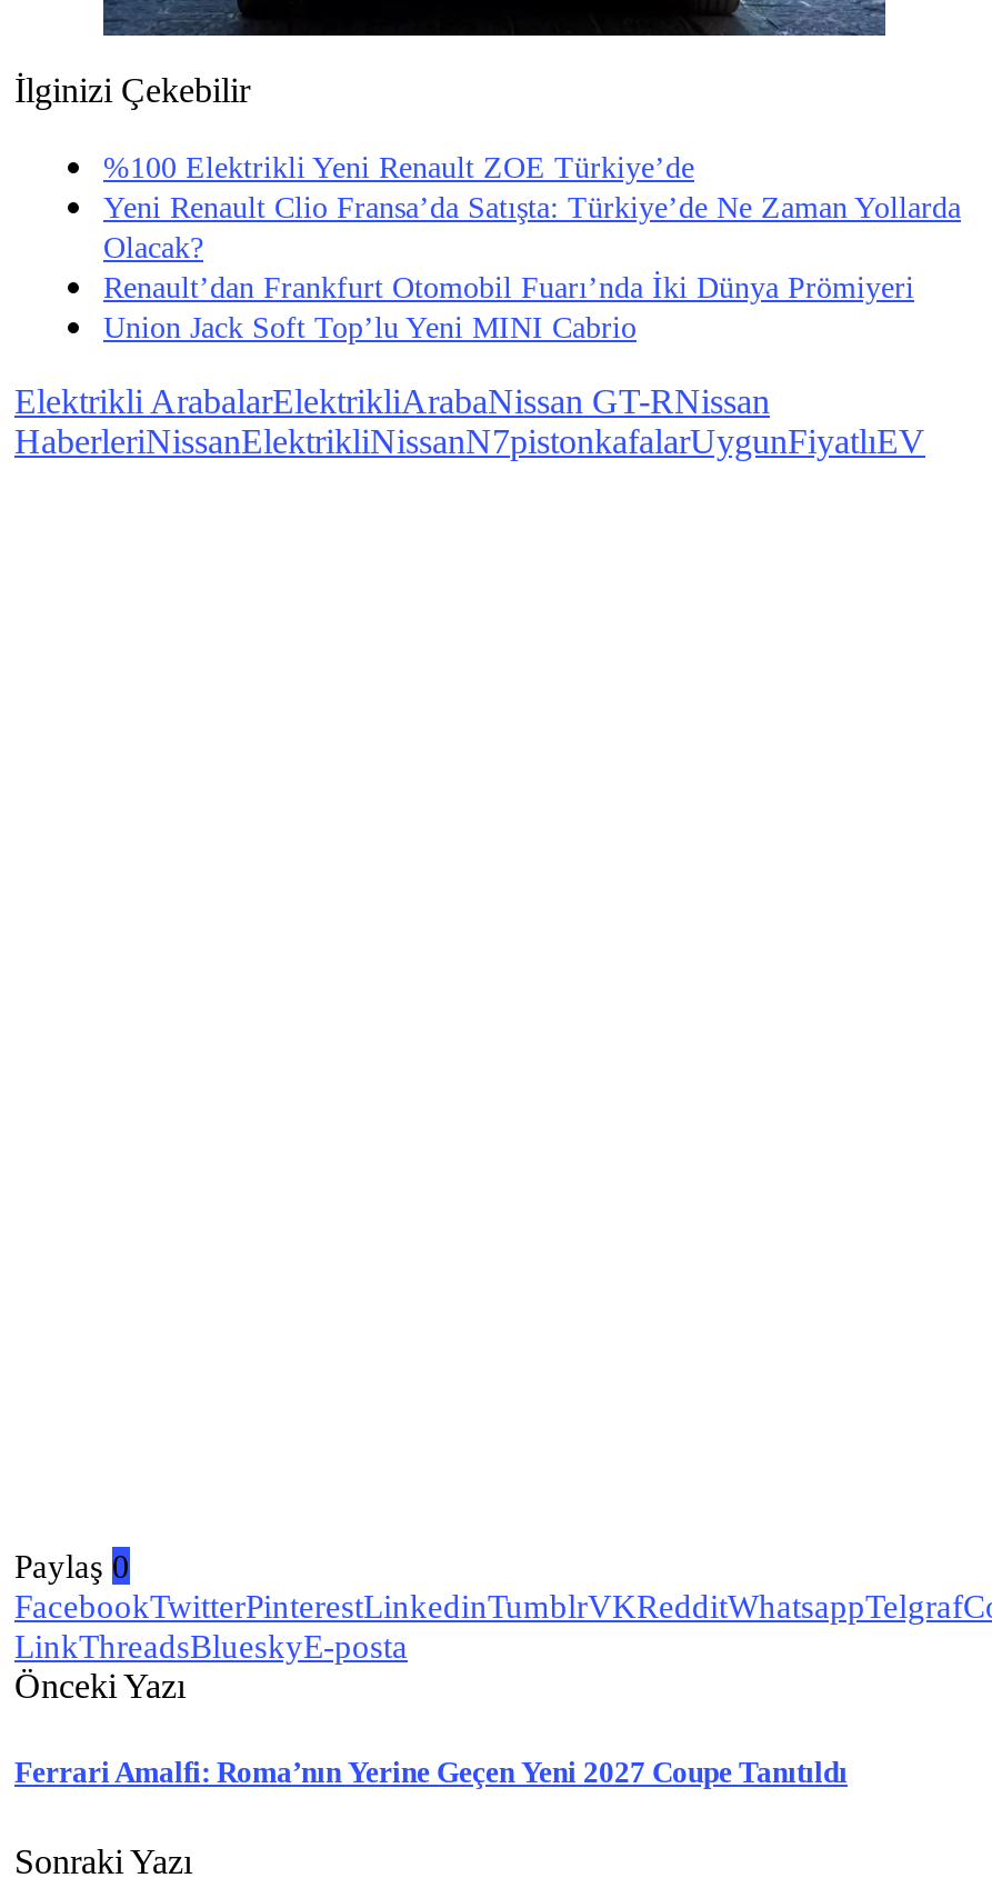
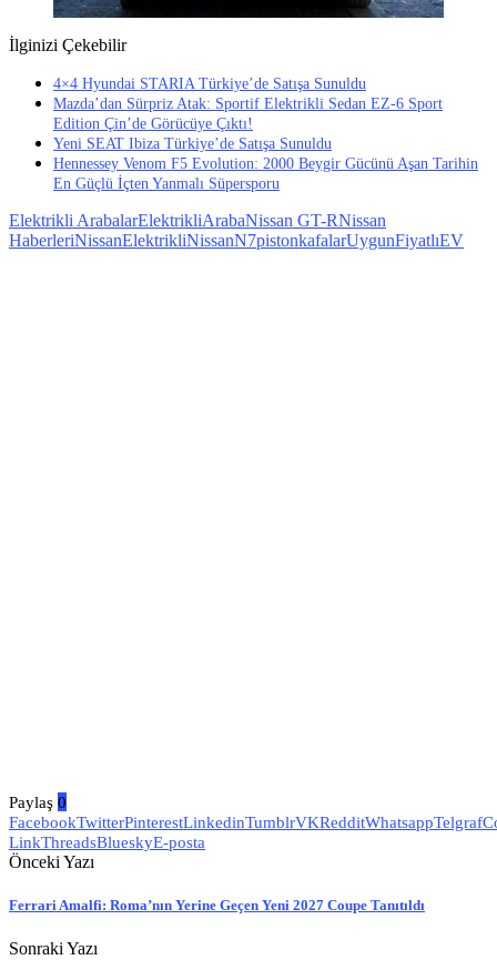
- %100 Elektrikli Yeni Renault ZOE Türkiye’de
- Yeni Renault Clio Fransa’da Satışta: Türkiye’de Ne Zaman Yollarda
- Olacak?
- Renault’dan Frankfurt Otomobil Fuarı’nda İki Dünya Prömiyeri
- Union Jack Soft Top’lu Yeni MINI Cabrio
+ 4×4 Hyundai STARIA Türkiye’de Satışa Sunuldu
+ Mazda’dan Sürpriz Atak: Sportif Elektrikli Sedan EZ-6 Sport
+ Edition Çin’de Görücüye Çıktı!
+ Yeni SEAT Ibiza Türkiye’de Satışa Sunuldu
+ Hennessey Venom F5 Evolution: 2000 Beygir Gücünü Aşan Tarihin
+ En Güçlü İçten Yanmalı Süpersporu
